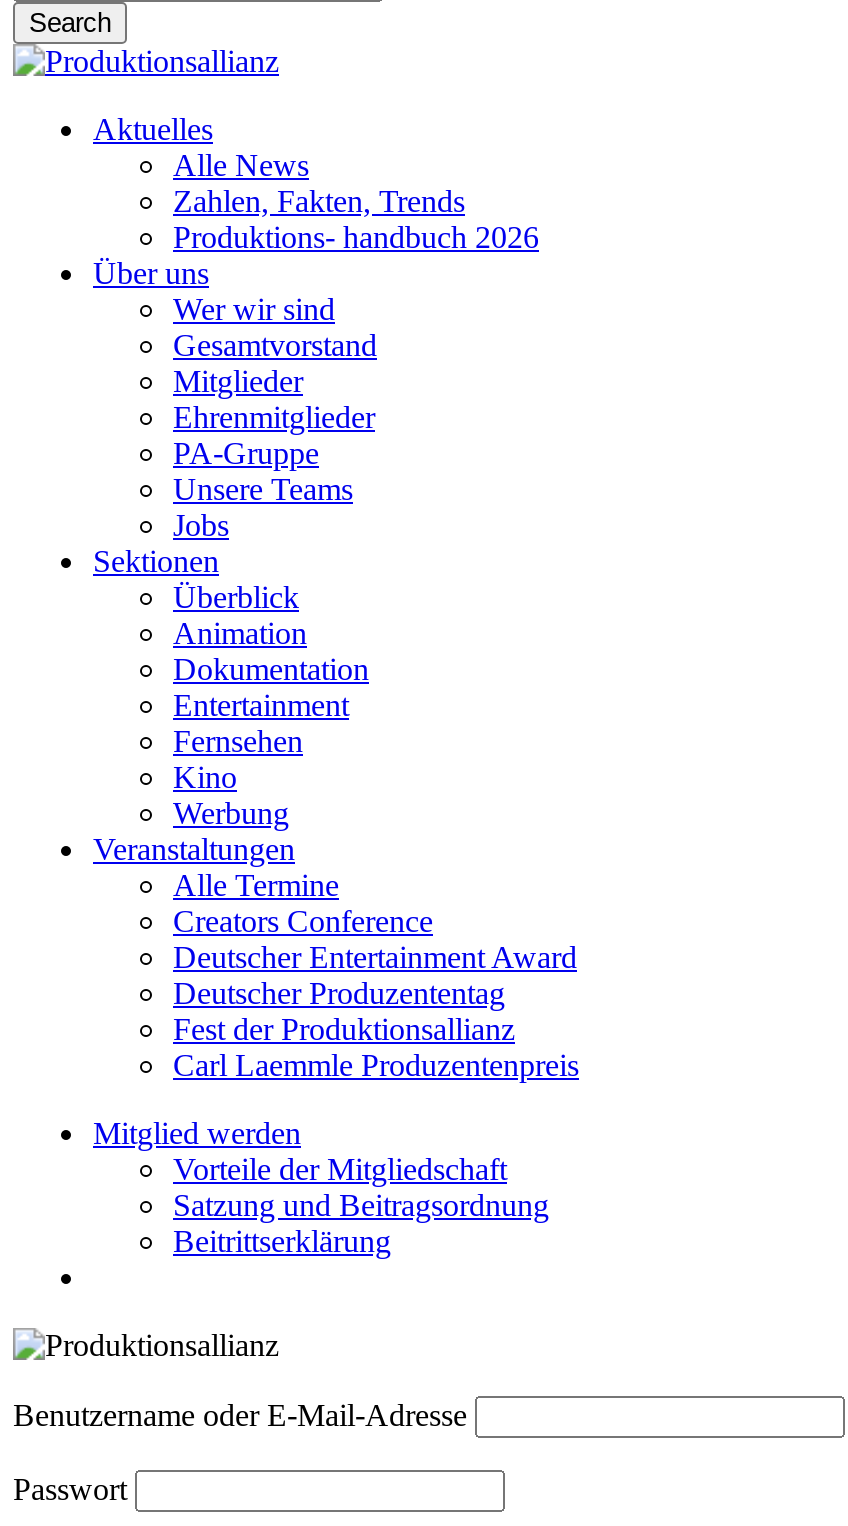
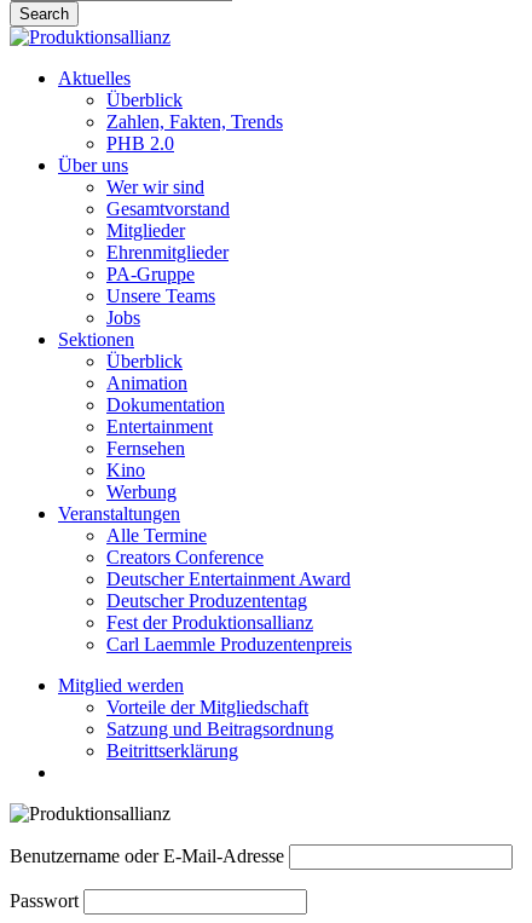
- Alle News
+ Überblick

- Produktions- handbuch 2026
+ PHB 2.0
